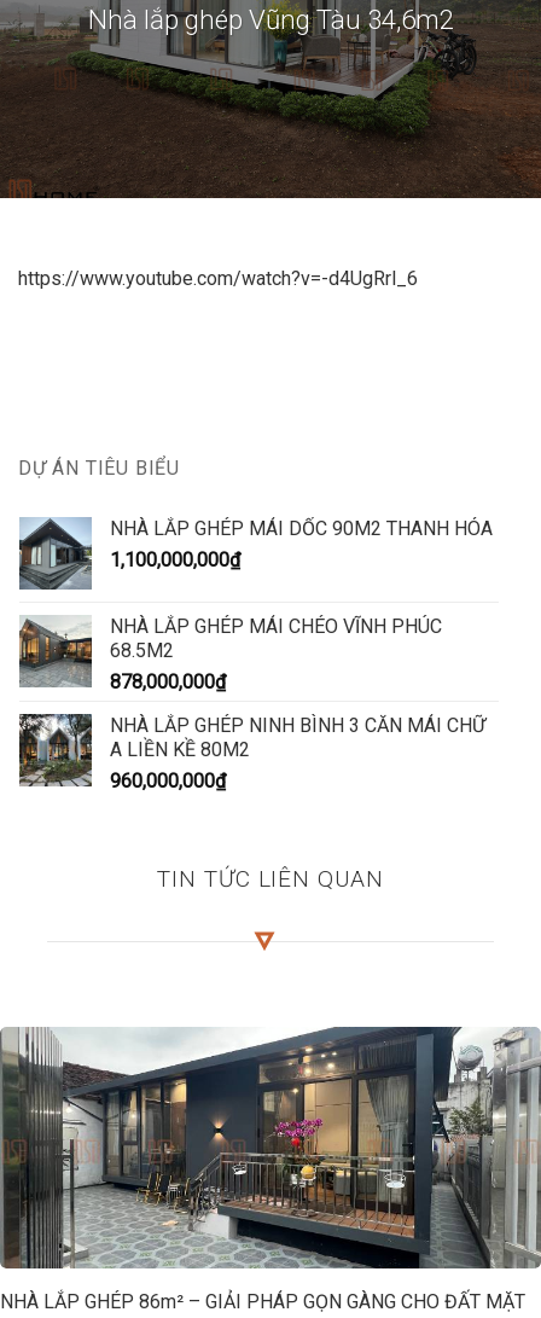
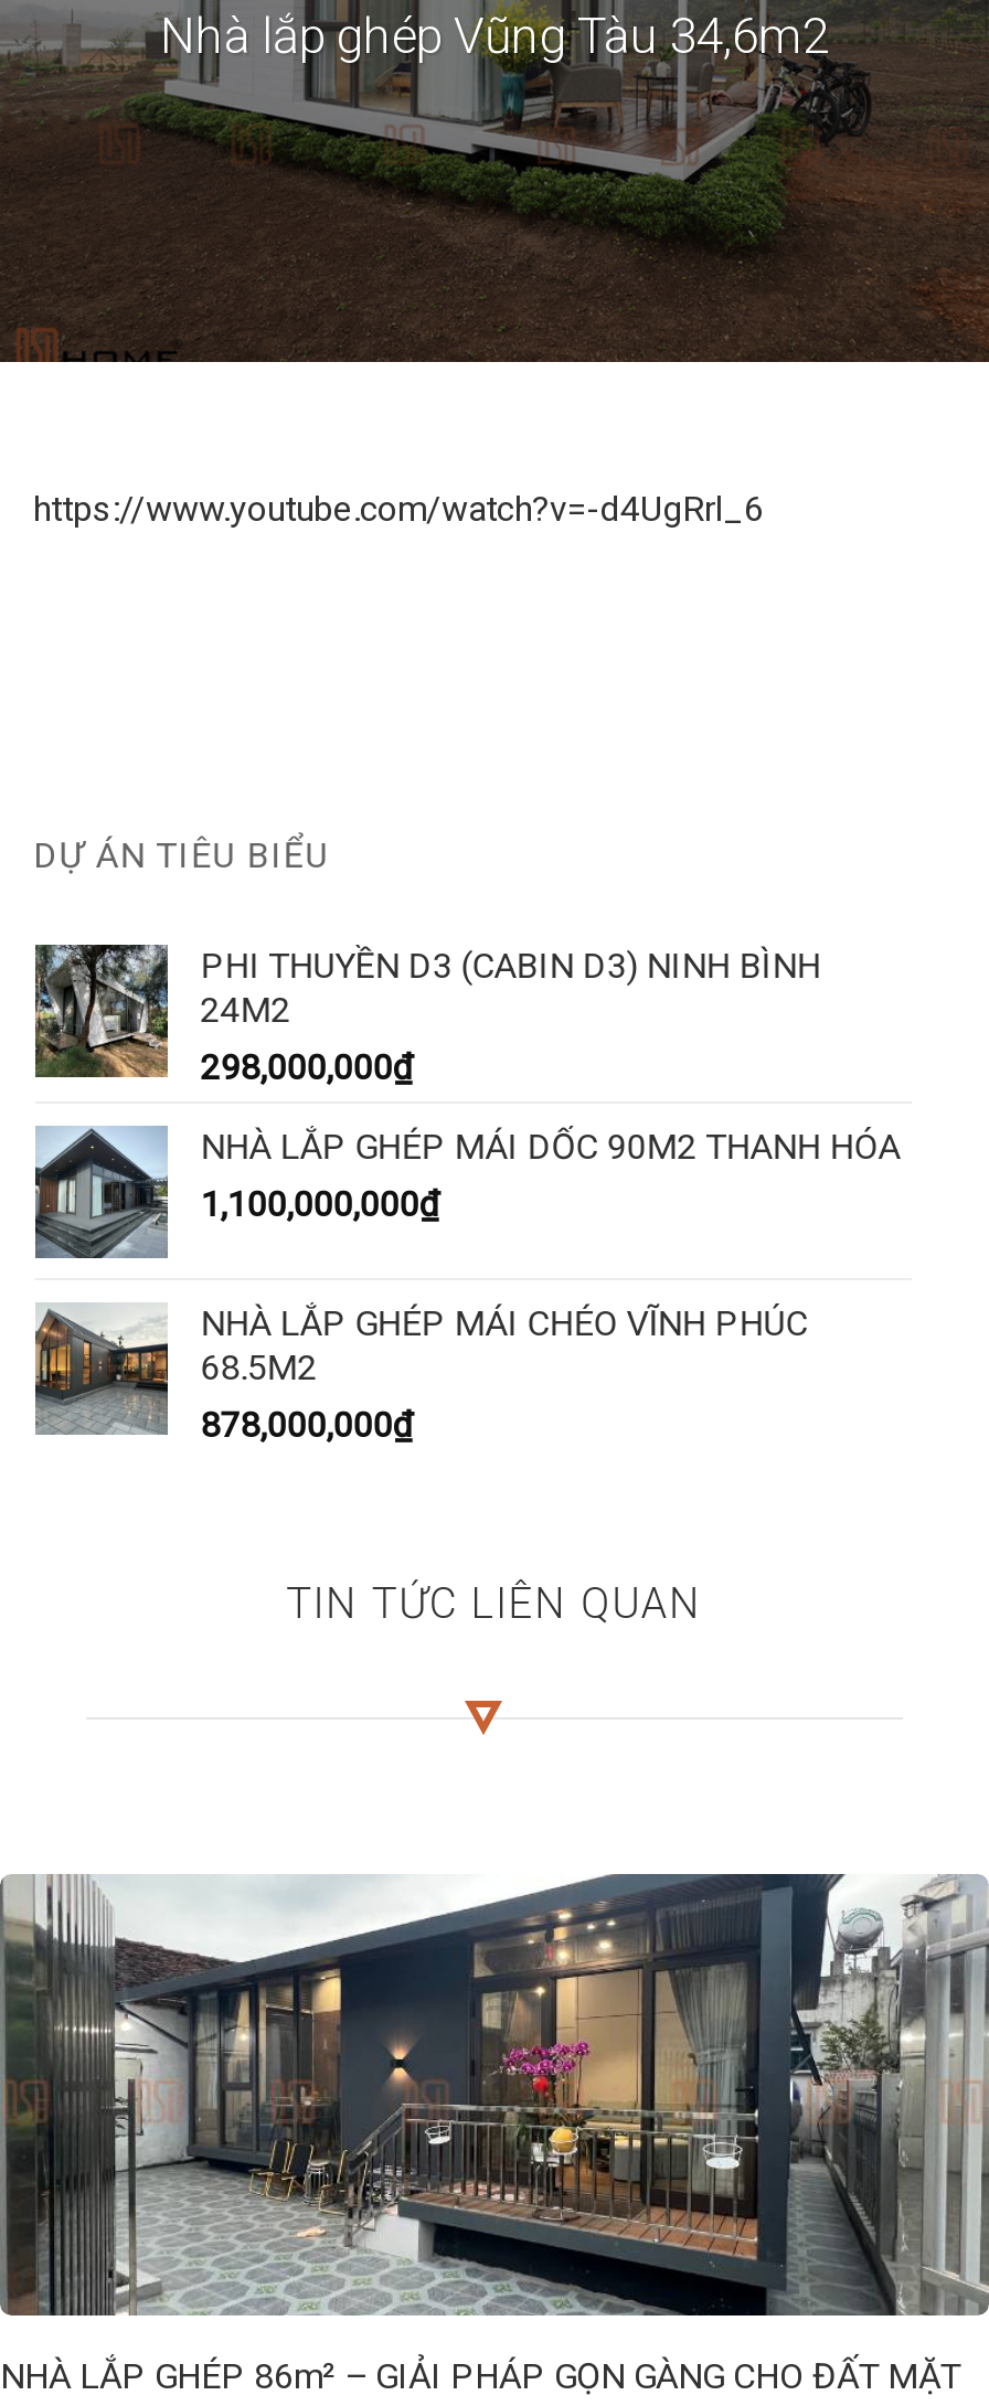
+ [image]
+ PHI THUYỀN D3 (CABIN D3) NINH BÌNH
+ 24M2
+ 298,000,000₫

moved down: [image] | NHÀ LẮP GHÉP MÁI DỐC 90M2 THANH HÓA | 1,100,000,000₫ | NHÀ LẮP GHÉP MÁI CHÉO VĨNH PHÚC | 68.5M2 | 878,000,000₫

- [image]
- NHÀ LẮP GHÉP NINH BÌNH 3 CĂN MÁI CHỮ
- A LIỀN KỀ 80M2
- 960,000,000₫
